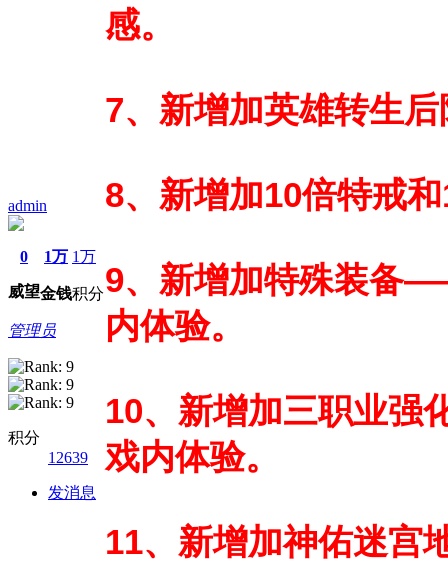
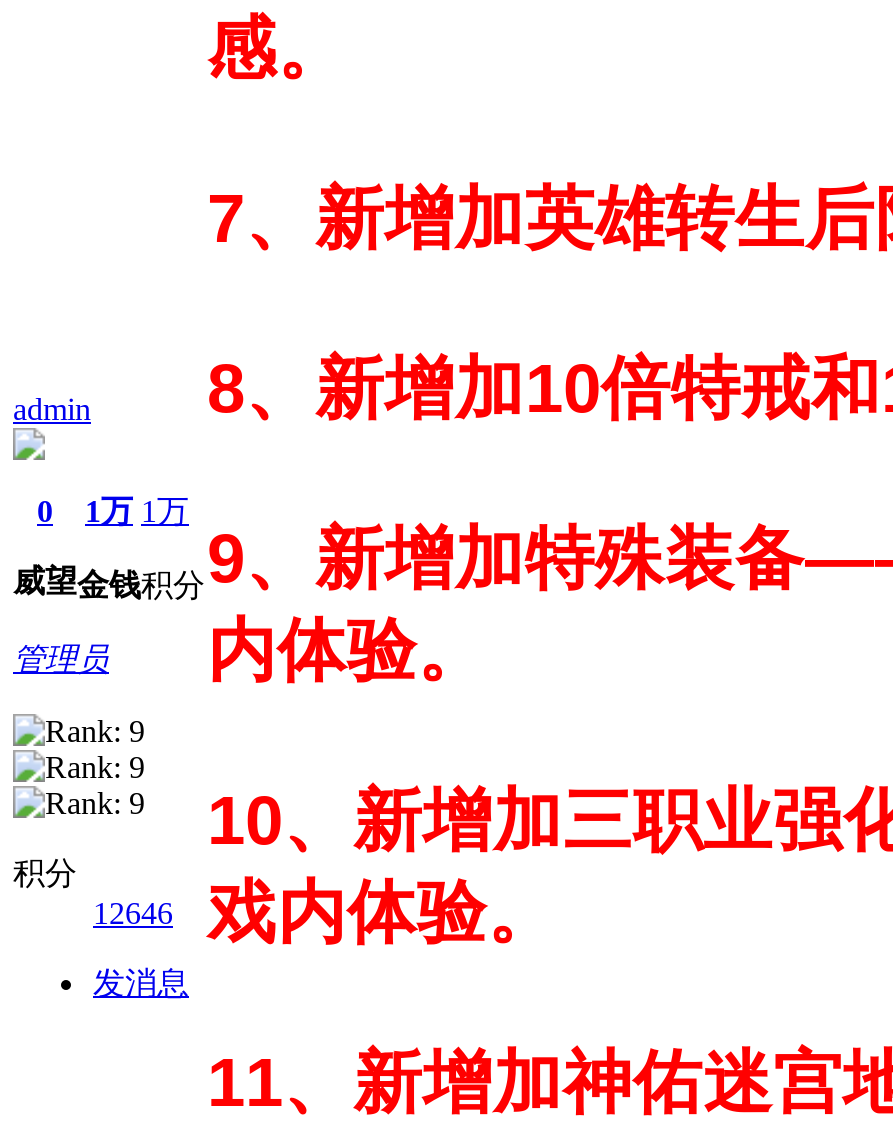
- 12639 戏内体验。
+ 12646 戏内体验。
